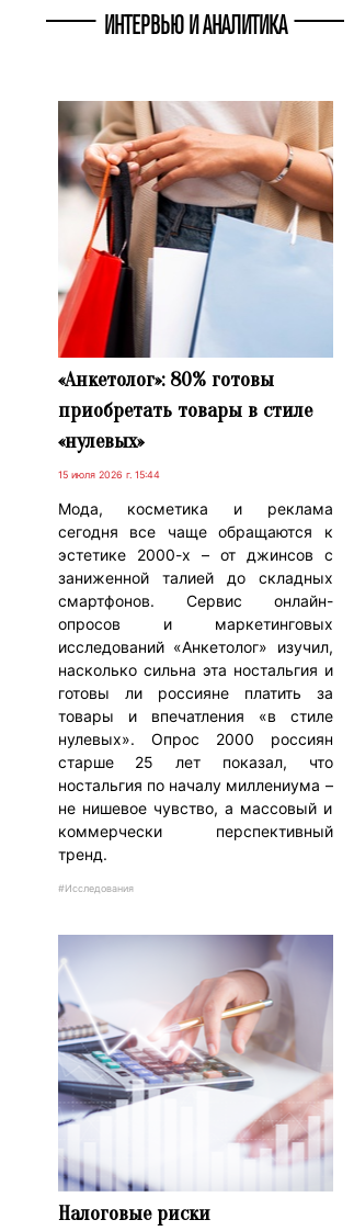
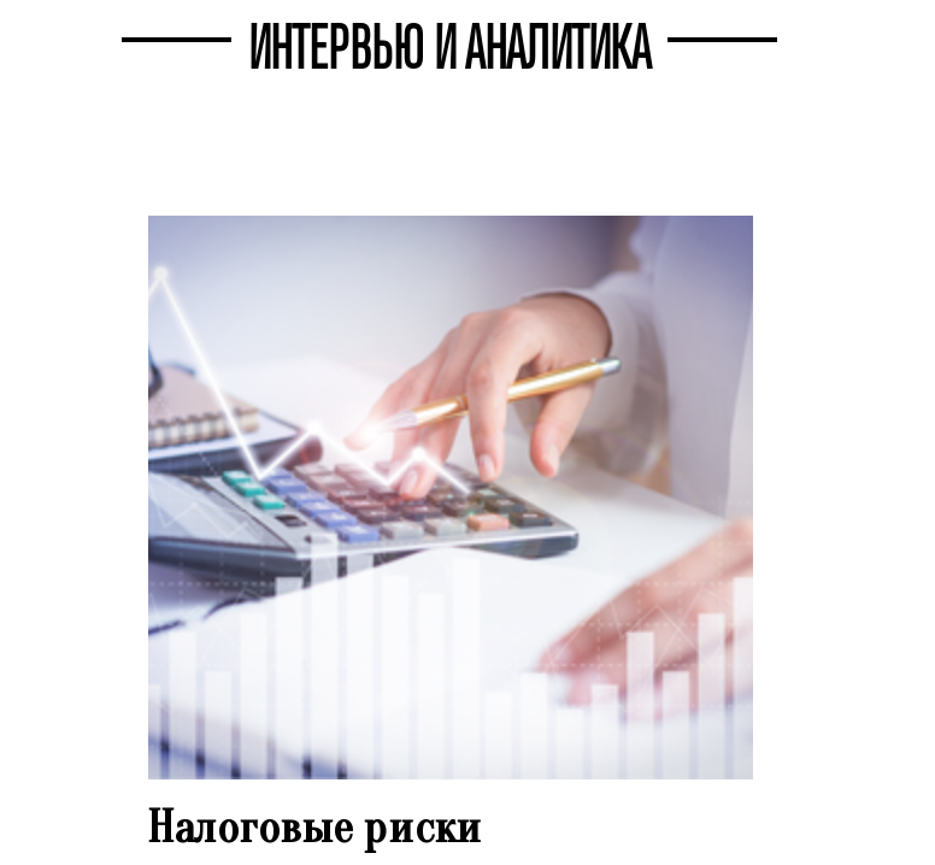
- [image]
- «Анкетолог»: 80% готовы
- приобретать товары в стиле
- «нулевых»
- 15 июля 2026 г. 15:44
- Мода, косметика и реклама
- сегодня все чаще обращаются к
- эстетике 2000-х – от джинсов с
- заниженной талией до складных
- смартфонов. Сервис онлайн-
- опросов и маркетинговых
- исследований «Анкетолог» изучил,
- насколько сильна эта ностальгия и
- готовы ли россияне платить за
- товары и впечатления «в стиле
- нулевых». Опрос 2000 россиян
- старше 25 лет показал, что
- ностальгия по началу миллениума –
- не нишевое чувство, а массовый и
- коммерчески перспективный
- тренд.
- #Исследования
